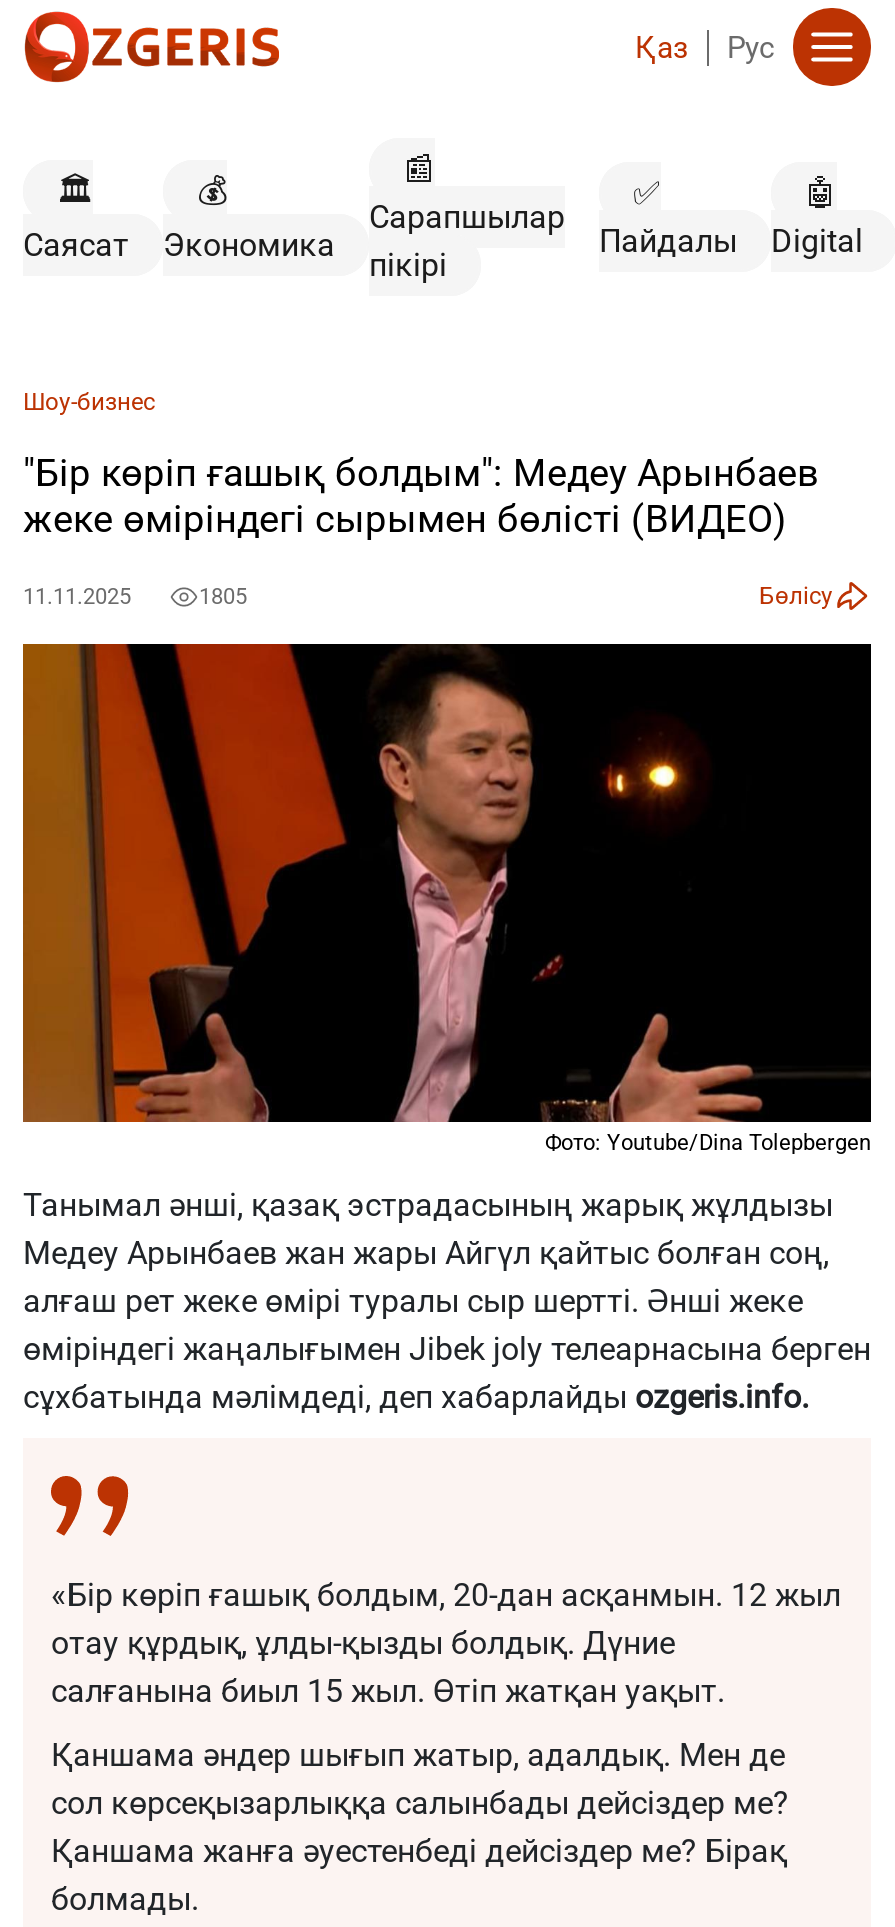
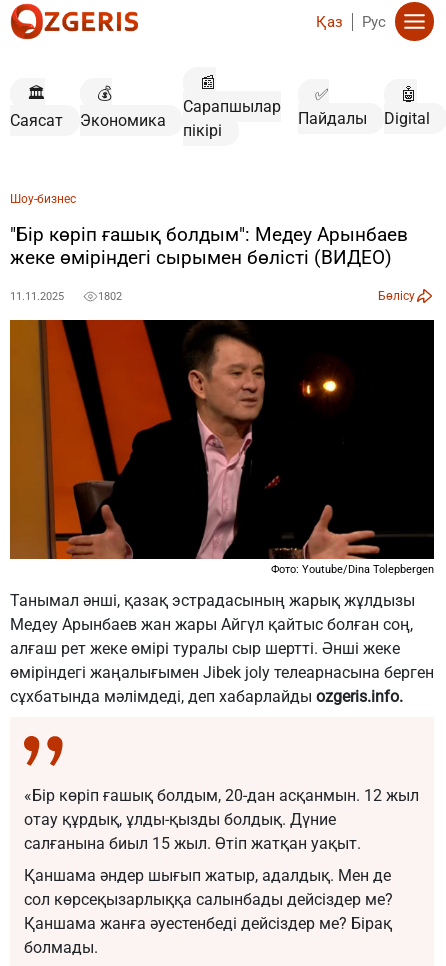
- 1805
+ 1802
